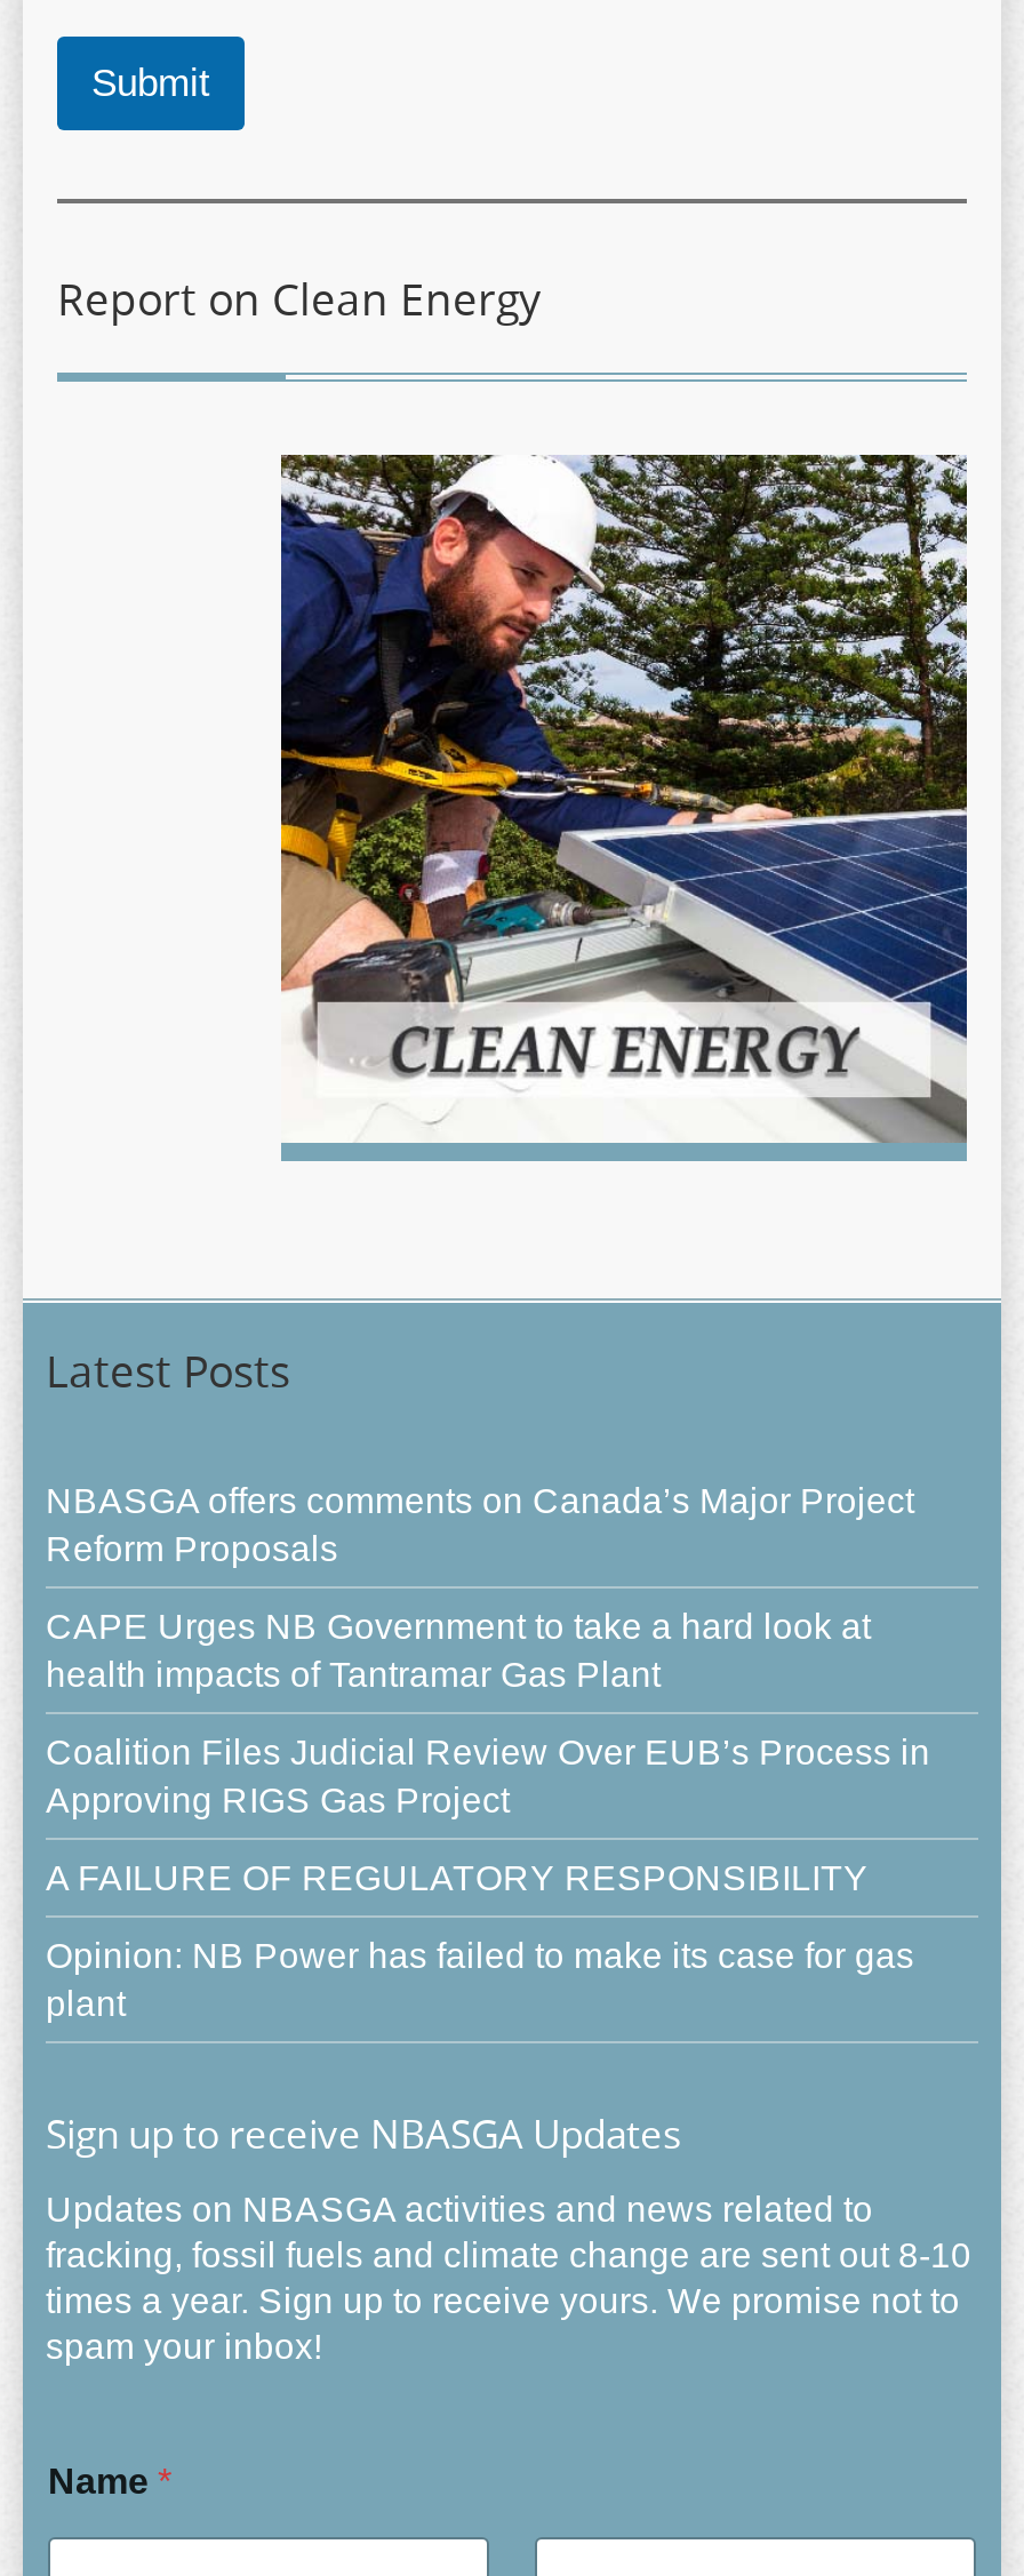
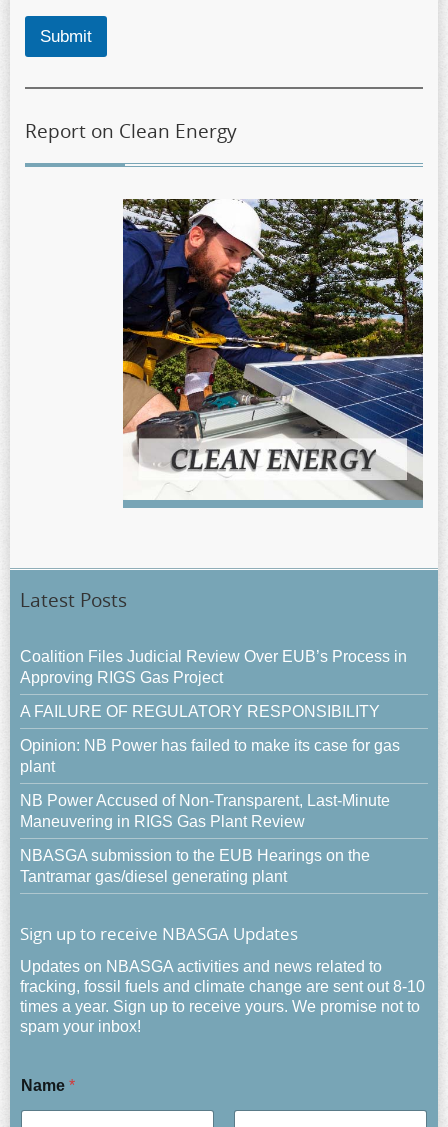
- NBASGA offers comments on Canada’s Major Project
- Reform Proposals
- CAPE Urges NB Government to take a hard look at
- health impacts of Tantramar Gas Plant

moved up: Coalition Files Judicial Review Over EUB’s Process in | Approving RIGS Gas Project | A FAILURE OF REGULATORY RESPONSIBILITY | Opinion: NB Power has failed to make its case for gas | plant

+ NB Power Accused of Non-Transparent, Last-Minute
+ Maneuvering in RIGS Gas Plant Review
+ NBASGA submission to the EUB Hearings on the
+ Tantramar gas/diesel generating plant
